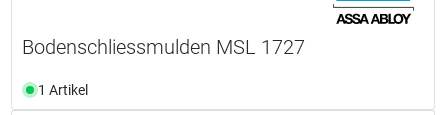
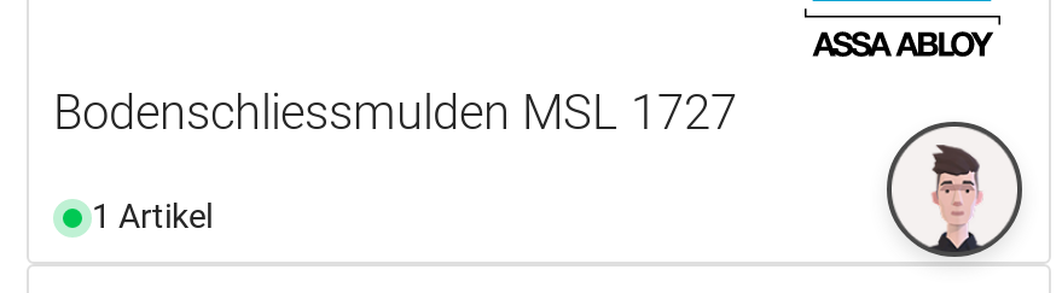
+ [image]
